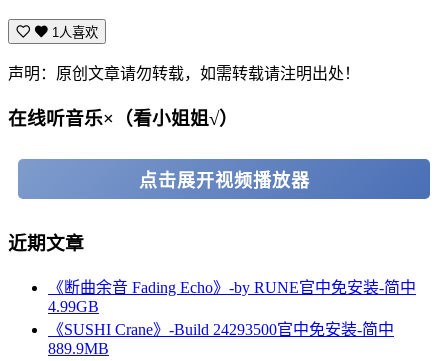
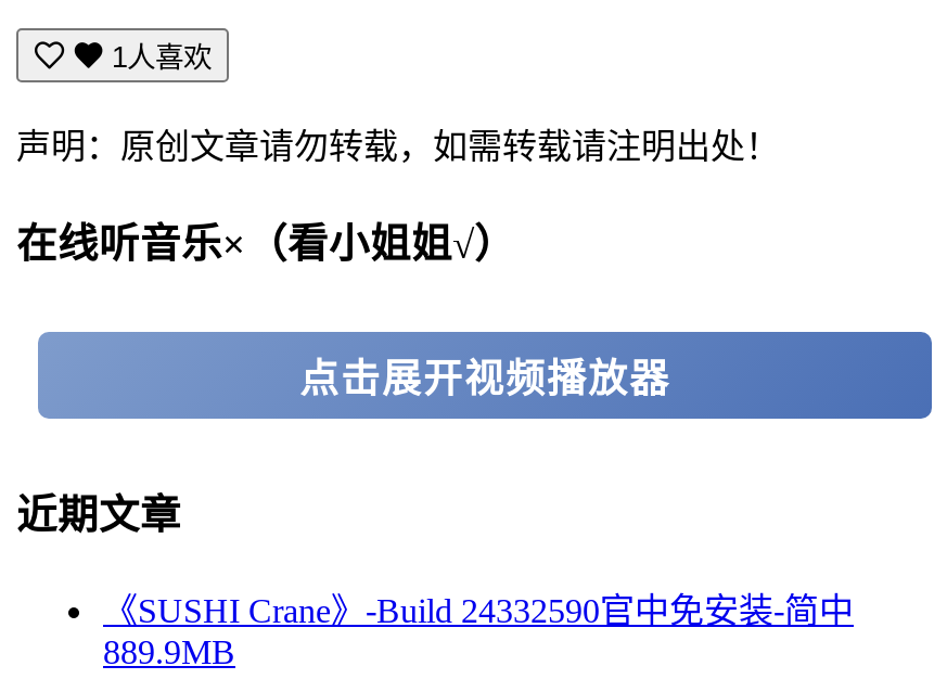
- 《断曲余音 Fading Echo》-by RUNE官中免安装-简中
- 4.99GB
- 《SUSHI Crane》-Build 24293500官中免安装-简中
+ 《SUSHI Crane》-Build 24332590官中免安装-简中
